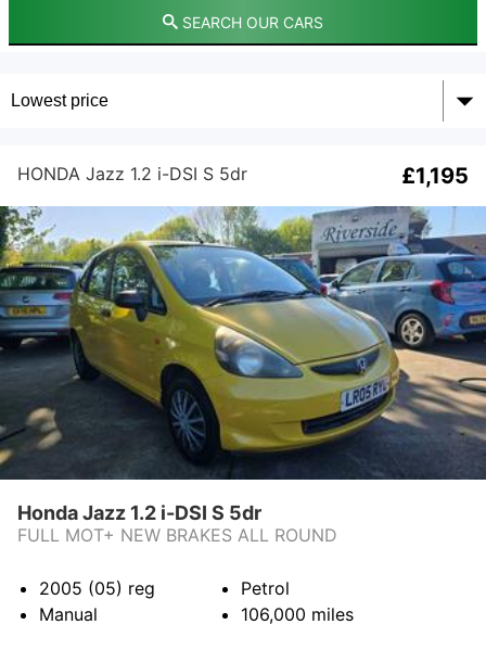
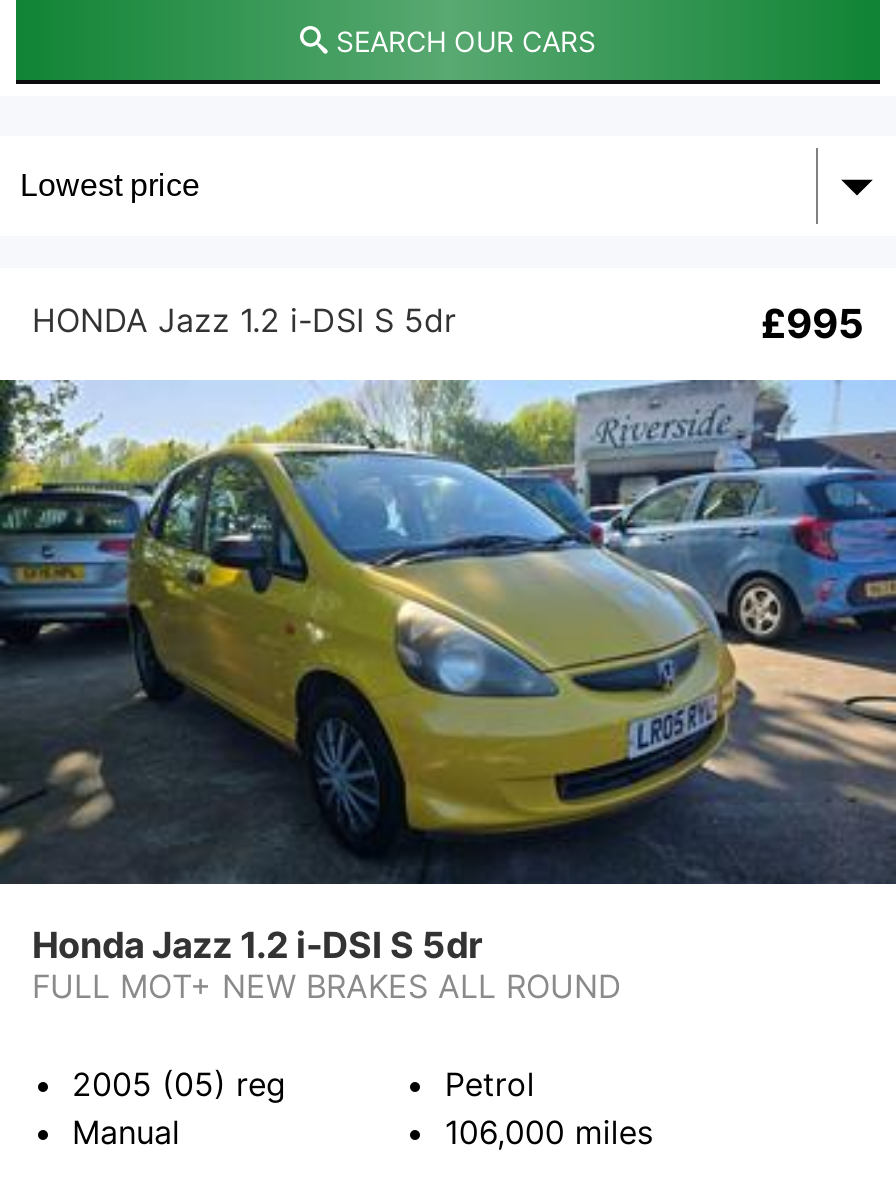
- £1,195
+ £995
